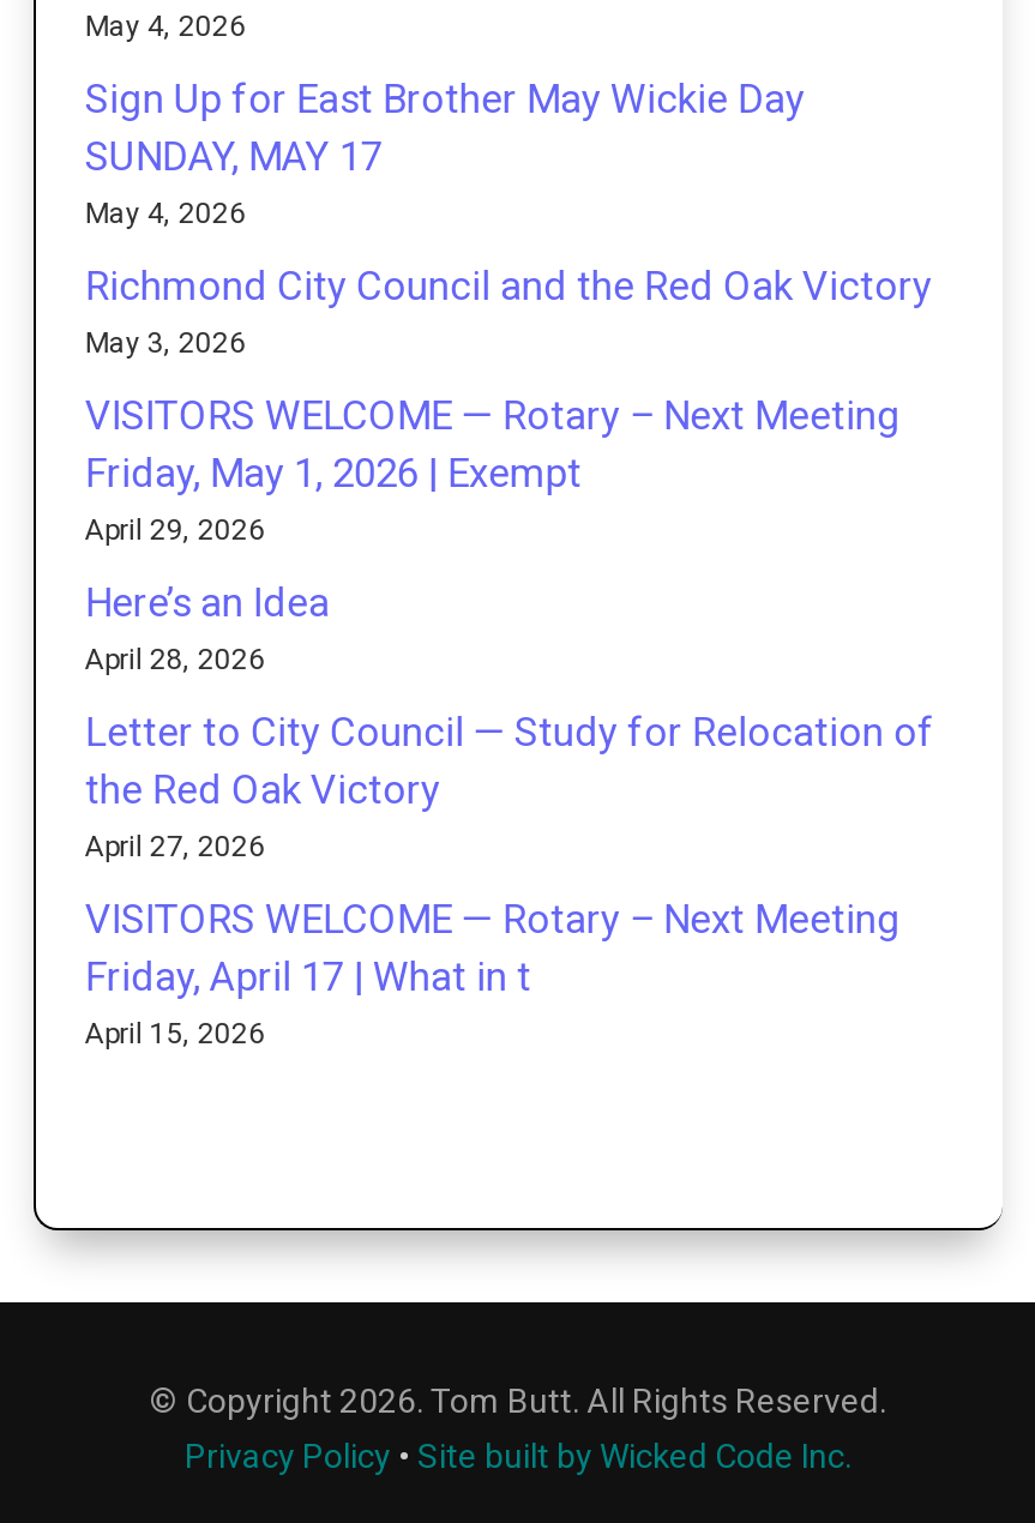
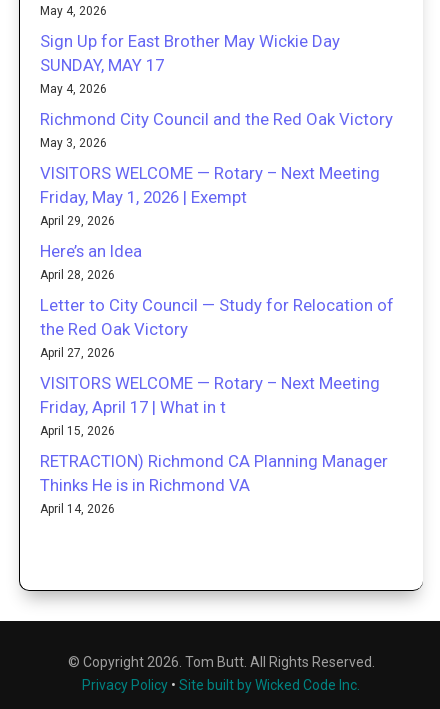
+ RETRACTION) Richmond CA Planning Manager
+ Thinks He is in Richmond VA
+ April 14, 2026
